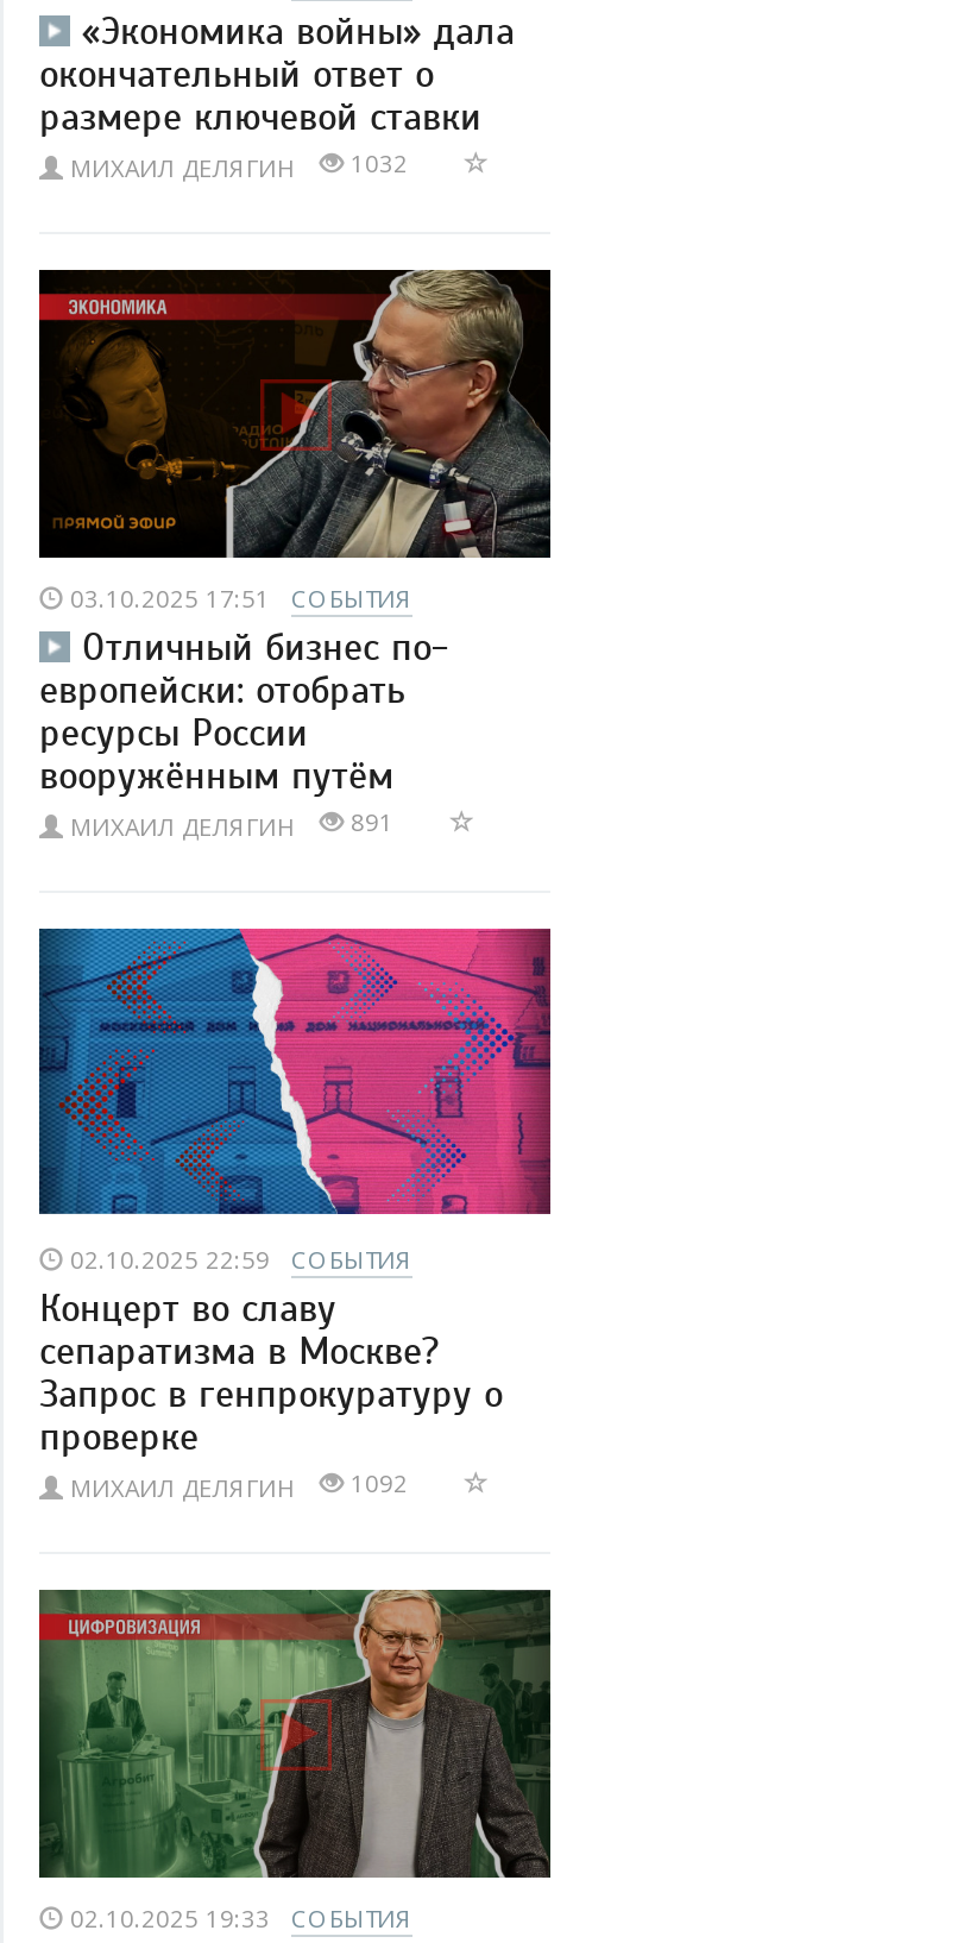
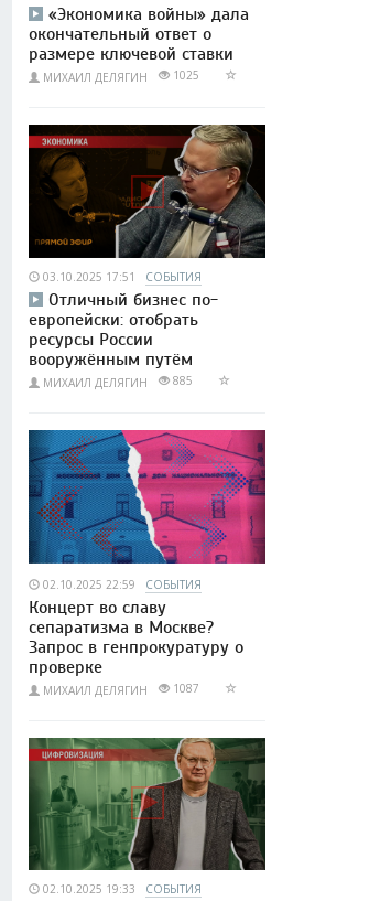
- МИХАИЛ ДЕЛЯГИН 1032
+ МИХАИЛ ДЕЛЯГИН 1025

- МИХАИЛ ДЕЛЯГИН 891
+ МИХАИЛ ДЕЛЯГИН 885

- МИХАИЛ ДЕЛЯГИН 1092
+ МИХАИЛ ДЕЛЯГИН 1087
